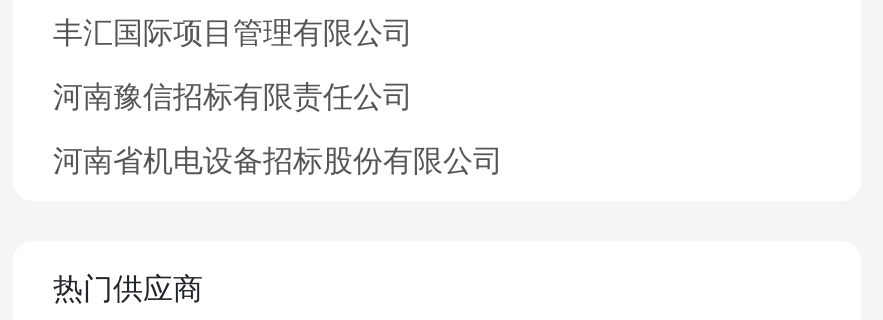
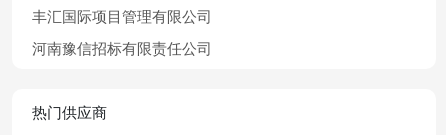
- 河南省机电设备招标股份有限公司
